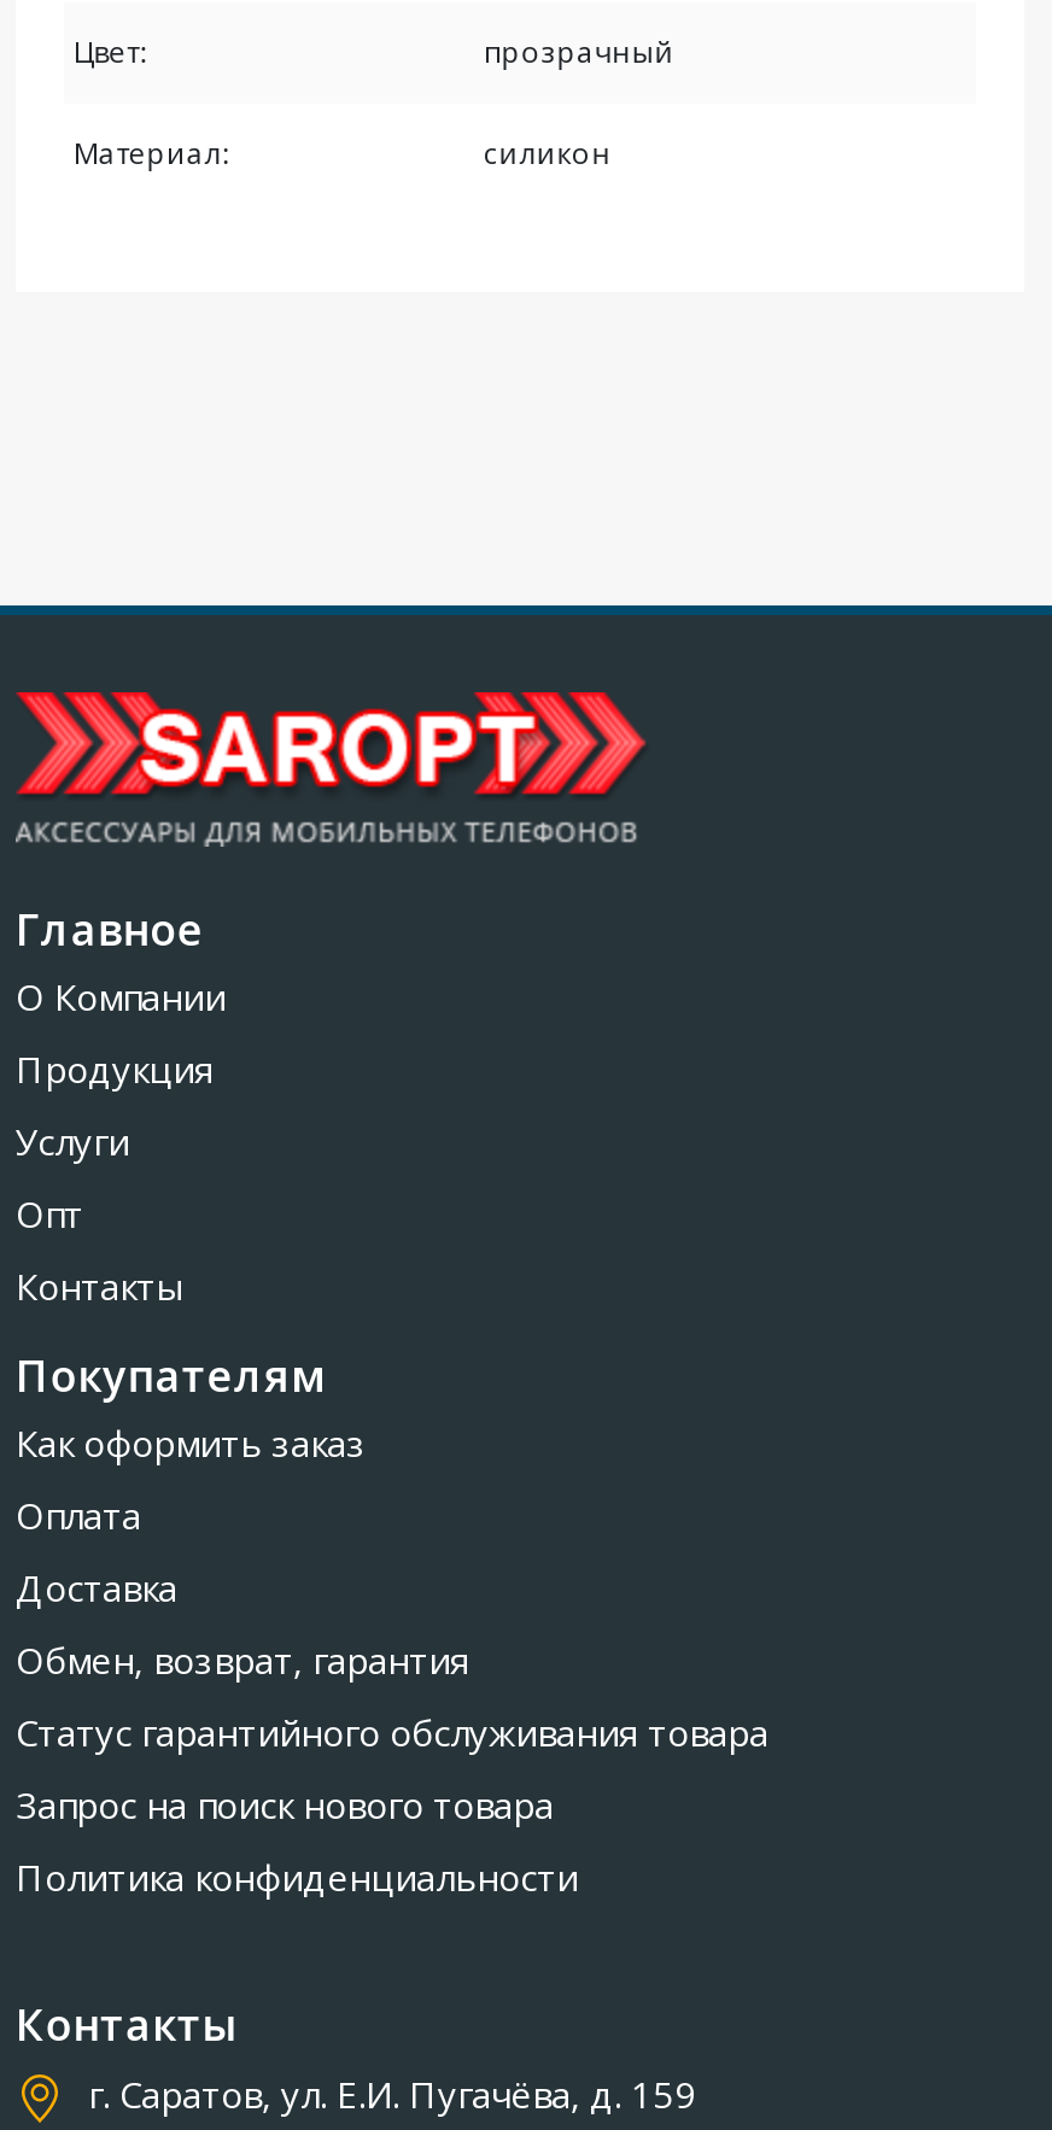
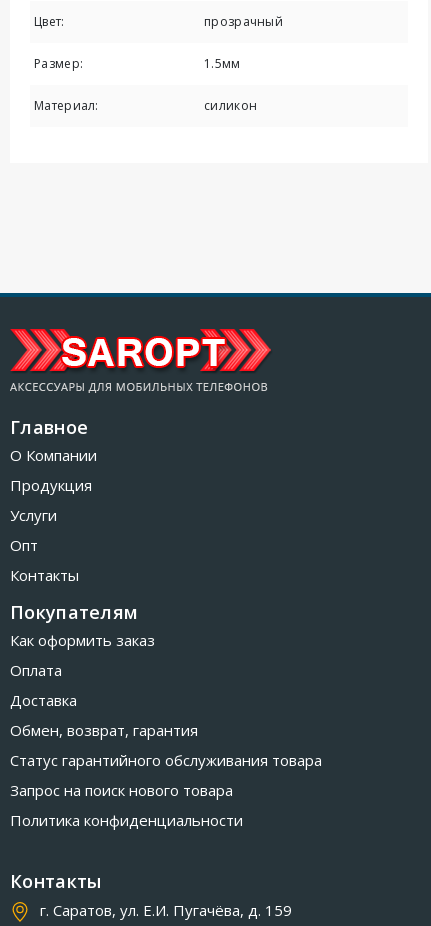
+ Размер:
+ 1.5мм
